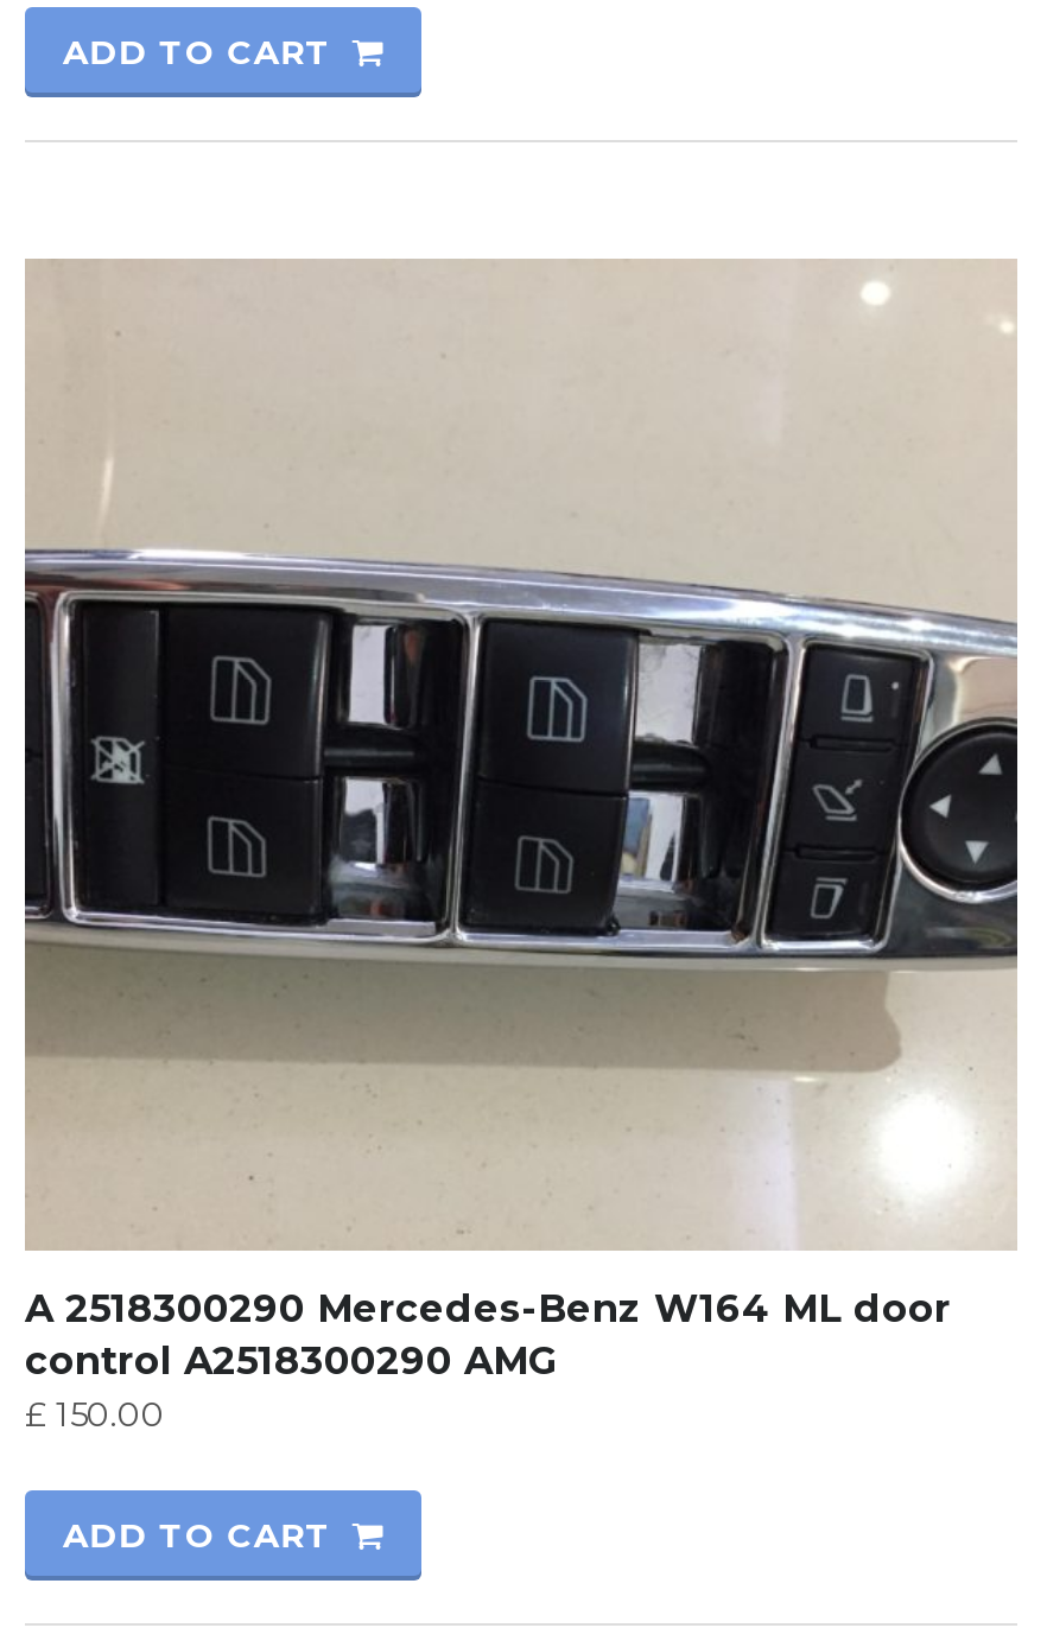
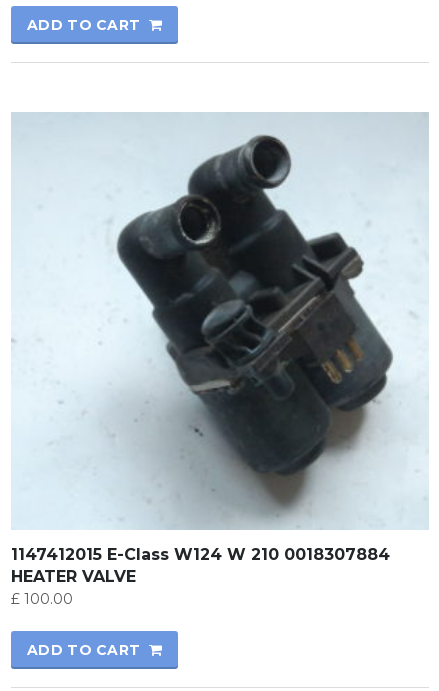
- [image]
- A 2518300290 Mercedes-Benz W164 ML door
- control A2518300290 AMG
- £150.00
+ [image]
+ 1147412015 E-Class W124 W 210 0018307884
+ HEATER VALVE
+ £100.00
